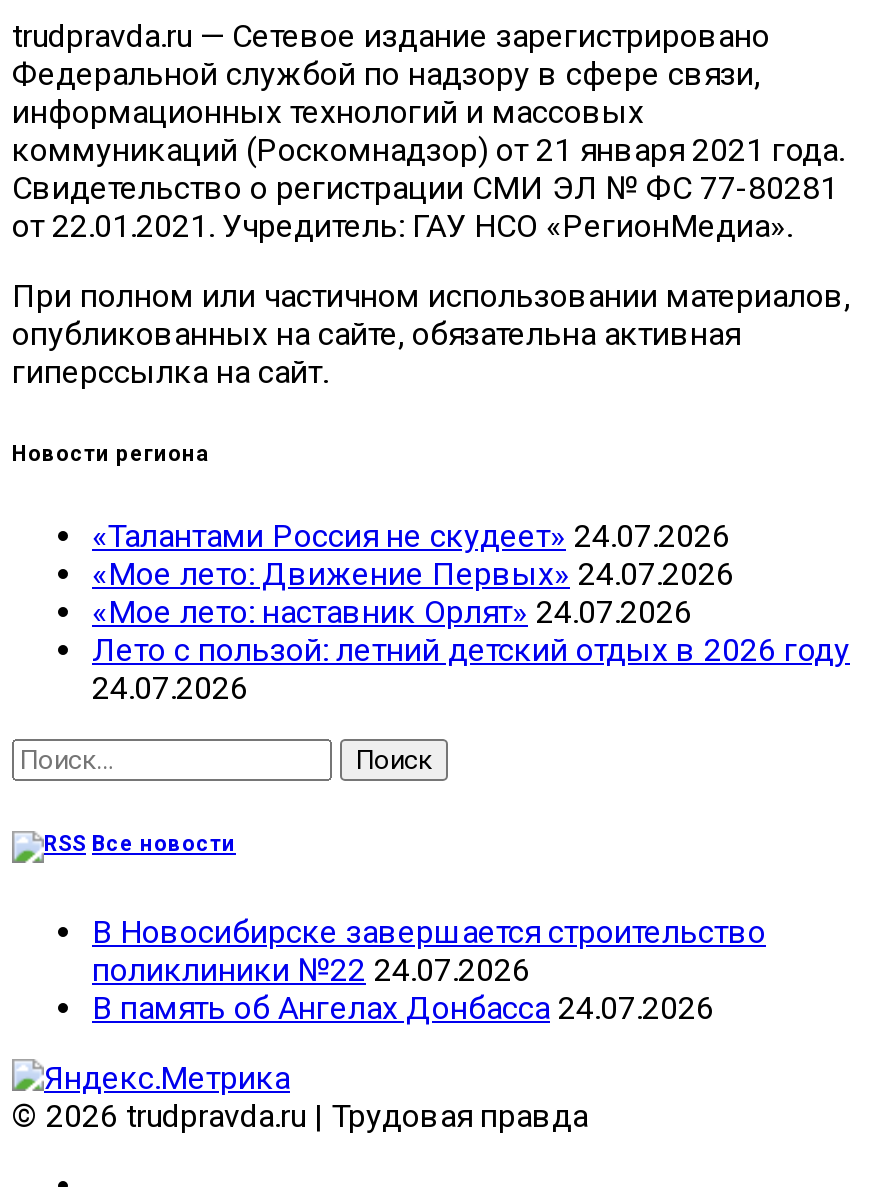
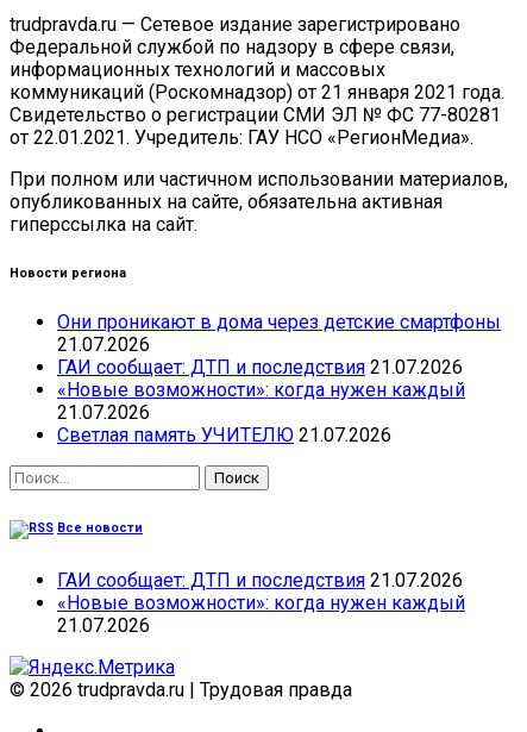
- «Талантами Россия не скудеет» 24.07.2026
- «Мое лето: Движение Первых» 24.07.2026
- «Мое лето: наставник Орлят» 24.07.2026
- Лето с пользой: летний детский отдых в 2026 году
- 24.07.2026
+ Они проникают в дома через детские смартфоны
+ 21.07.2026
+ ГАИ сообщает: ДТП и последствия 21.07.2026
+ «Новые возможности»: когда нужен каждый
+ 21.07.2026
+ Светлая память УЧИТЕЛЮ 21.07.2026

- В Новосибирске завершается строительство
- поликлиники №22 24.07.2026
- В память об Ангелах Донбасса 24.07.2026
+ ГАИ сообщает: ДТП и последствия 21.07.2026
+ «Новые возможности»: когда нужен каждый
+ 21.07.2026
